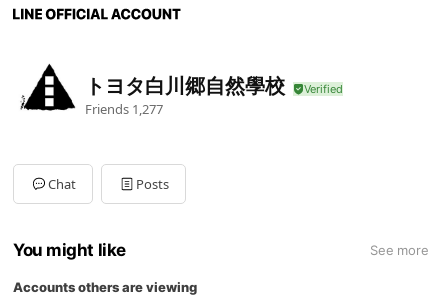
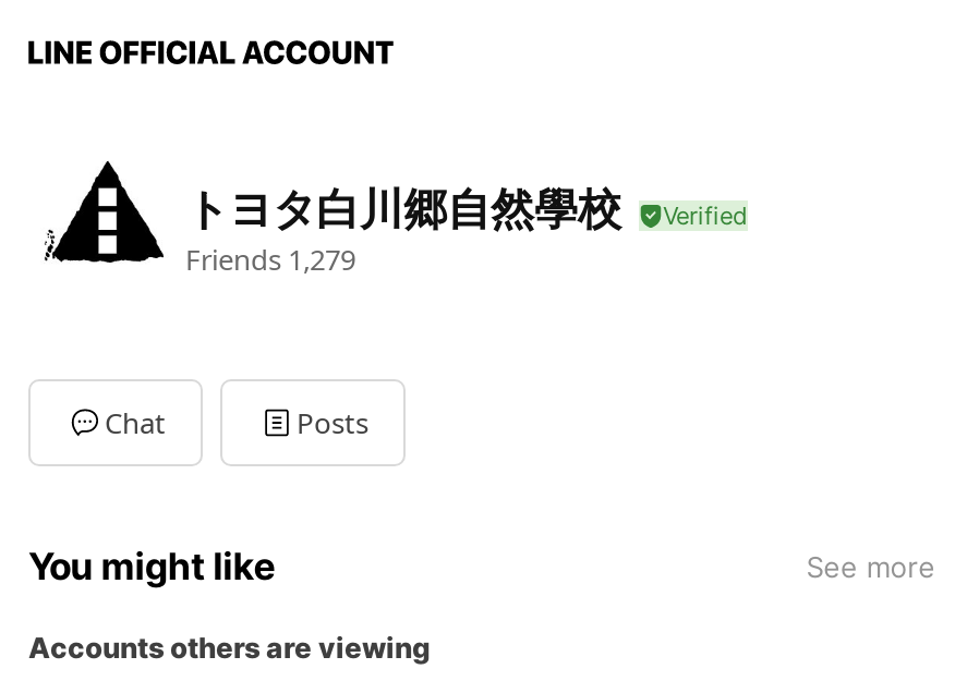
- Friends 1,277
+ Friends 1,279
